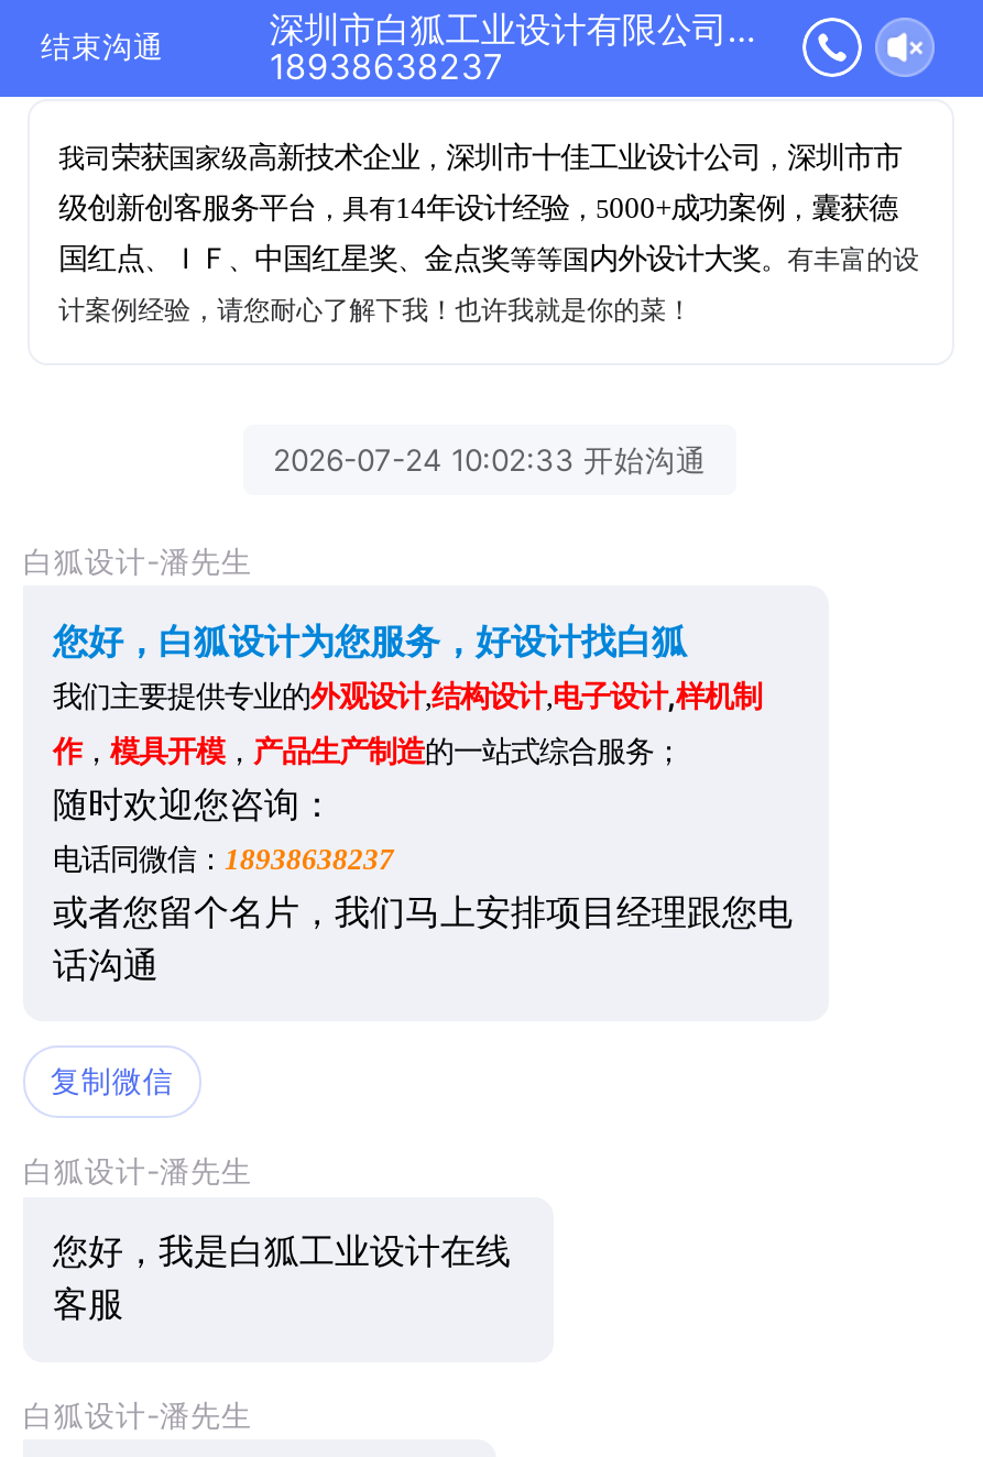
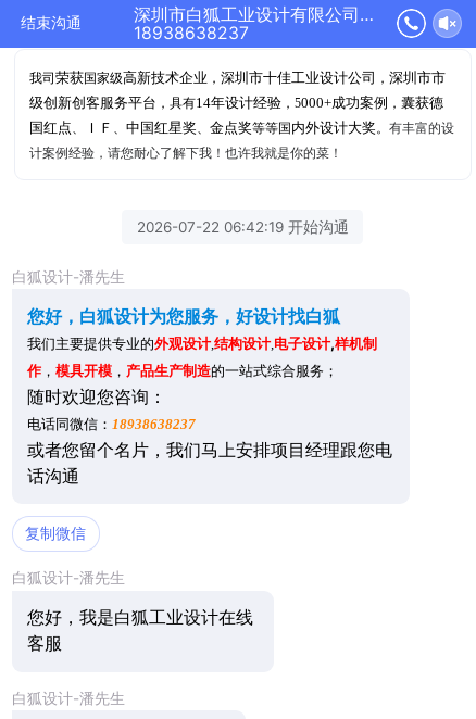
- 2026-07-24 10:02:33 开始沟通
+ 2026-07-22 06:42:19 开始沟通
